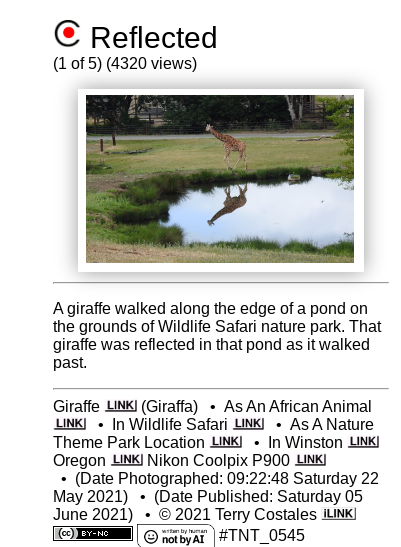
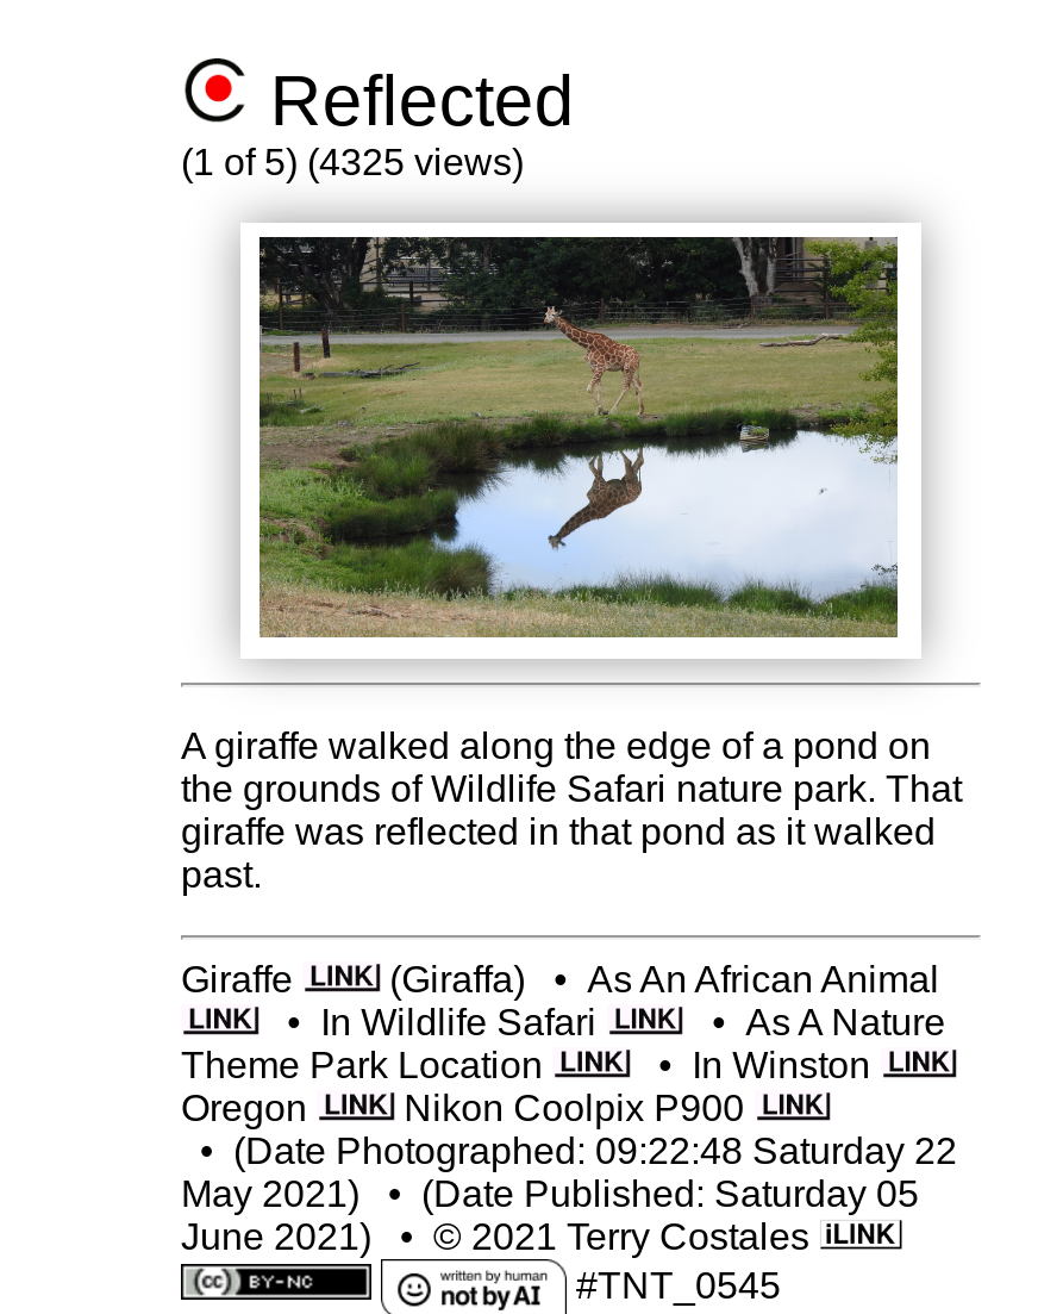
- (1 of 5) (4320 views)
+ (1 of 5) (4325 views)
